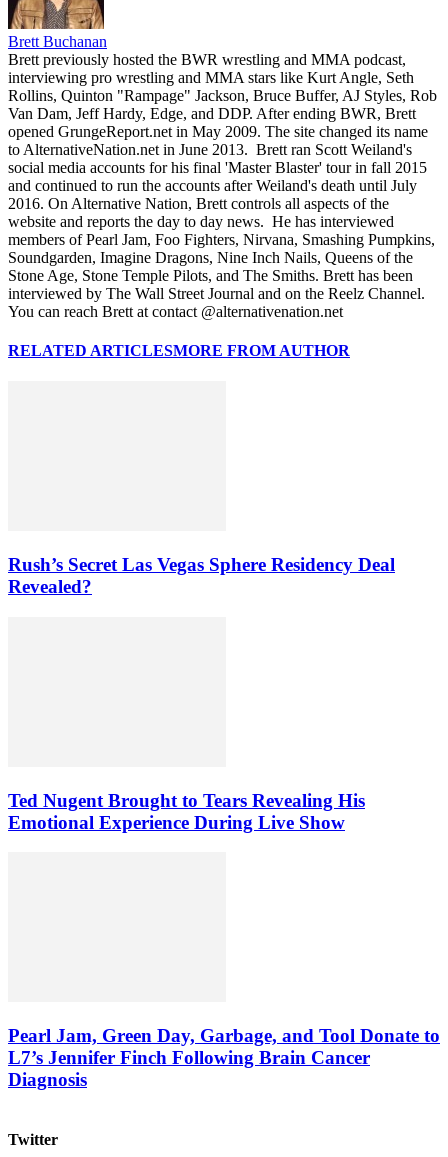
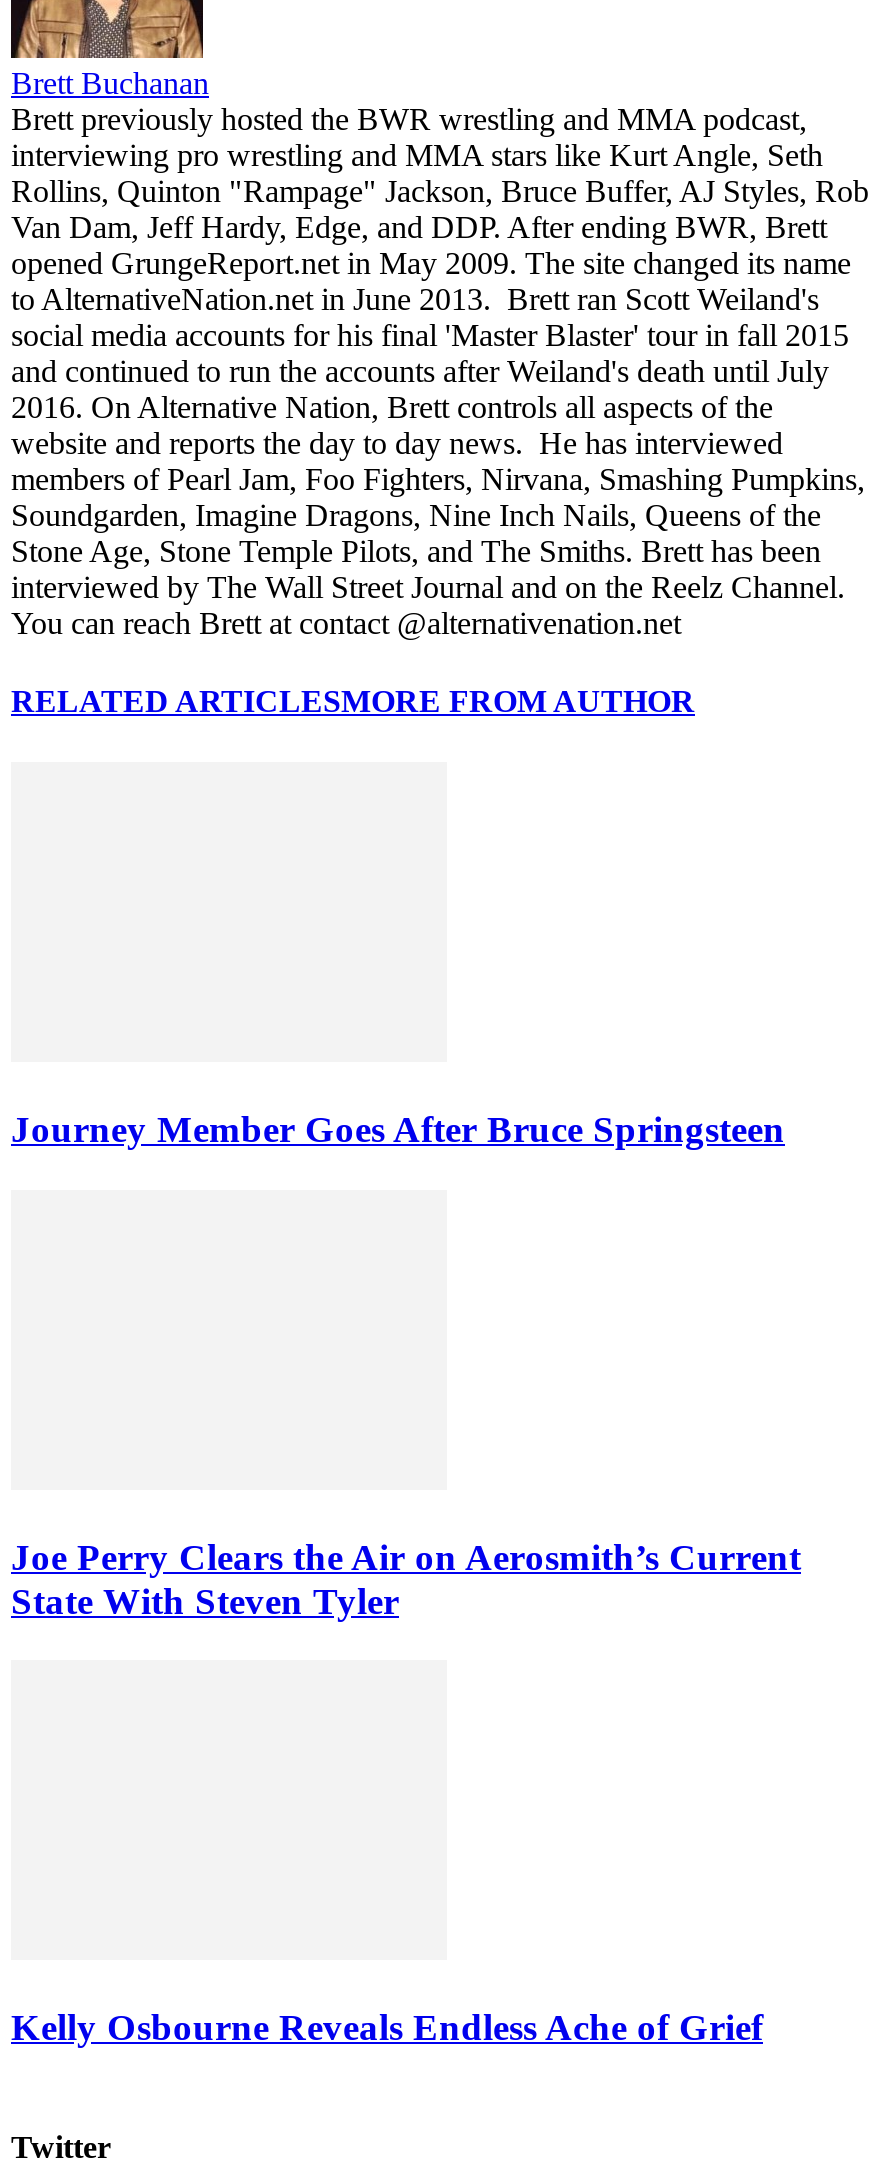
- Rush’s Secret Las Vegas Sphere Residency Deal
- Revealed?
+ Journey Member Goes After Bruce Springsteen

- Ted Nugent Brought to Tears Revealing His
- Emotional Experience During Live Show
+ Joe Perry Clears the Air on Aerosmith’s Current
+ State With Steven Tyler

- Pearl Jam, Green Day, Garbage, and Tool Donate to
- L7’s Jennifer Finch Following Brain Cancer
- Diagnosis
+ Kelly Osbourne Reveals Endless Ache of Grief
